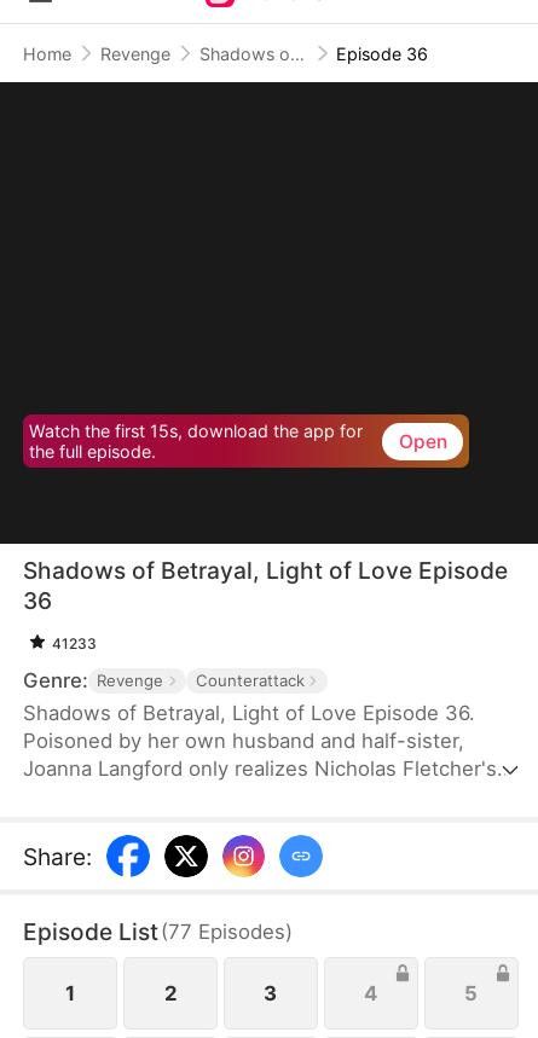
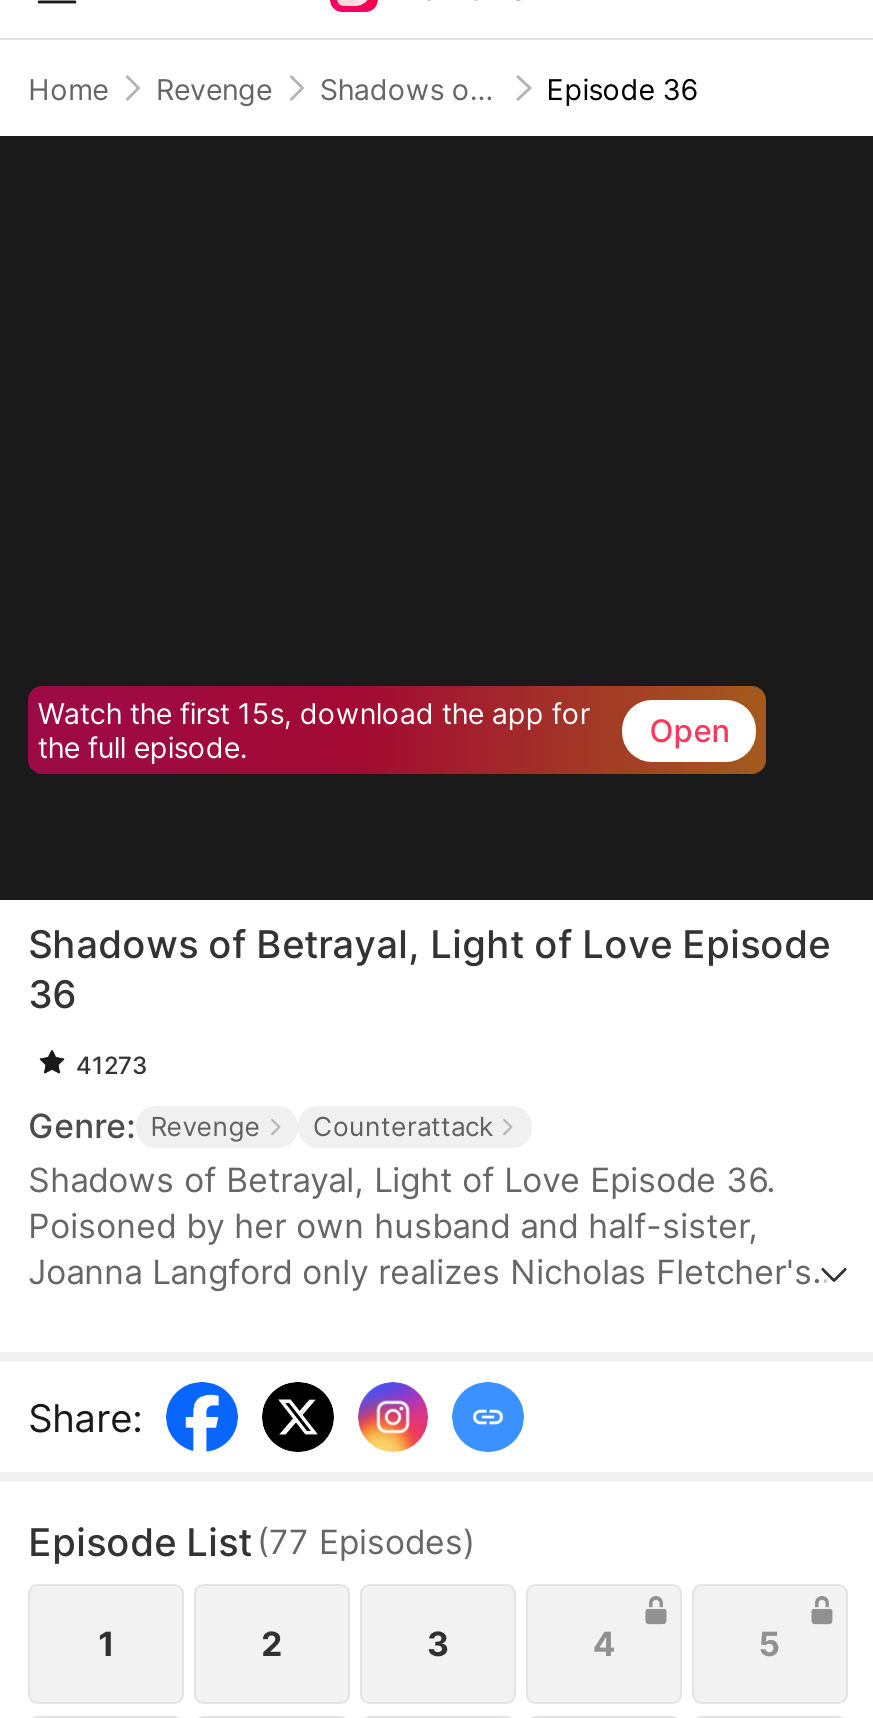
- 41233
+ 41273
